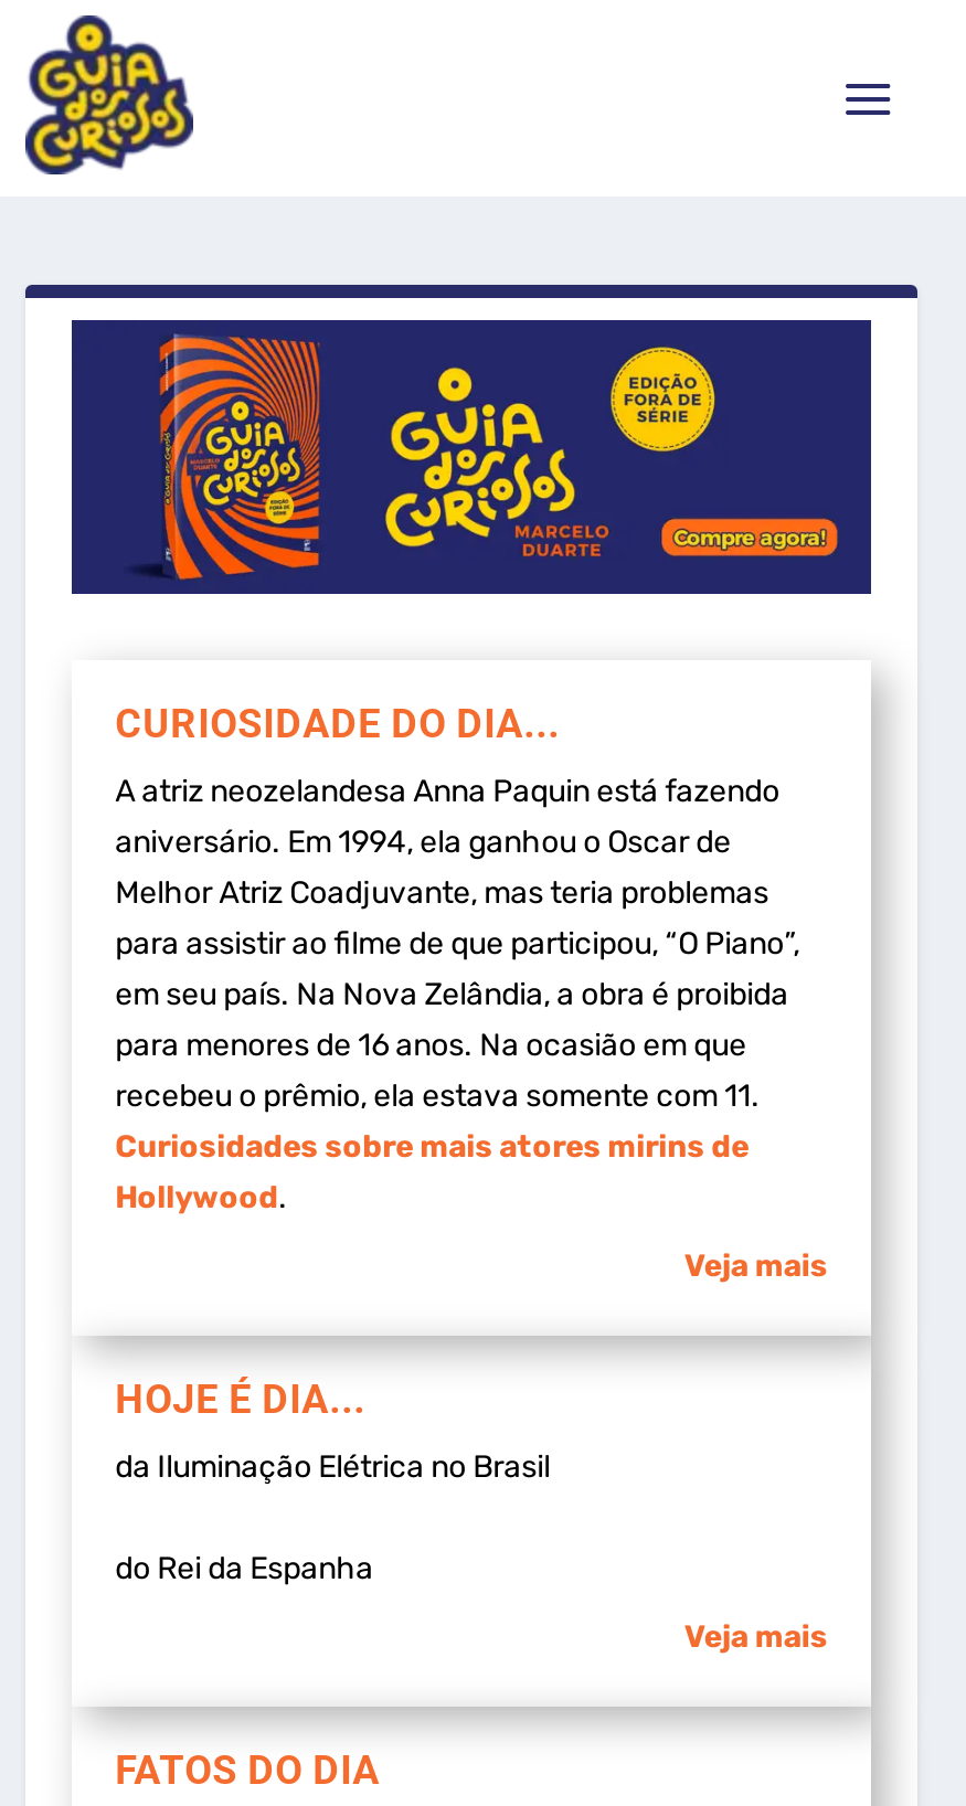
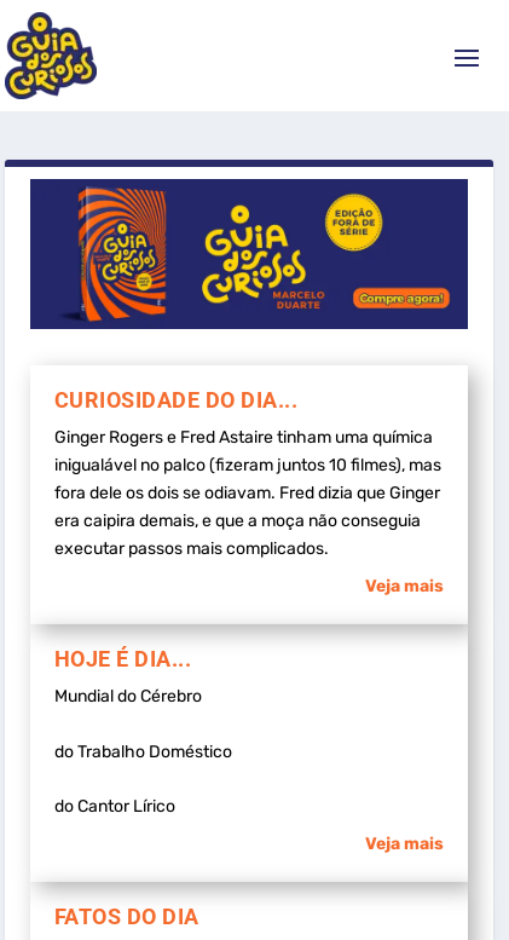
- A atriz neozelandesa Anna Paquin está fazendo
- aniversário. Em 1994, ela ganhou o Oscar de
- Melhor Atriz Coadjuvante, mas teria problemas
- para assistir ao filme de que participou, “O Piano”,
- em seu país. Na Nova Zelândia, a obra é proibida
- para menores de 16 anos. Na ocasião em que
- recebeu o prêmio, ela estava somente com 11.
- Curiosidades sobre mais atores mirins de
- Hollywood.
+ Ginger Rogers e Fred Astaire tinham uma química
+ inigualável no palco (fizeram juntos 10 filmes), mas
+ fora dele os dois se odiavam. Fred dizia que Ginger
+ era caipira demais, e que a moça não conseguia
+ executar passos mais complicados.

moved up: Veja mais | HOJE É DIA...

- da Iluminação Elétrica no Brasil
- do Rei da Espanha
+ Mundial do Cérebro
+ do Trabalho Doméstico
+ do Cantor Lírico
